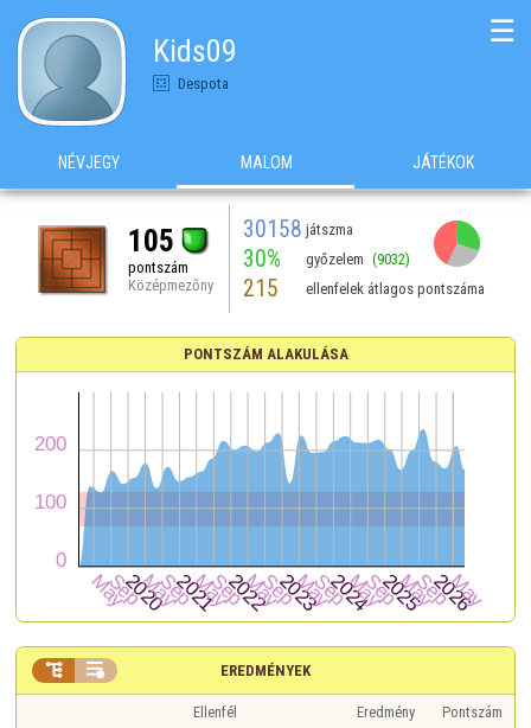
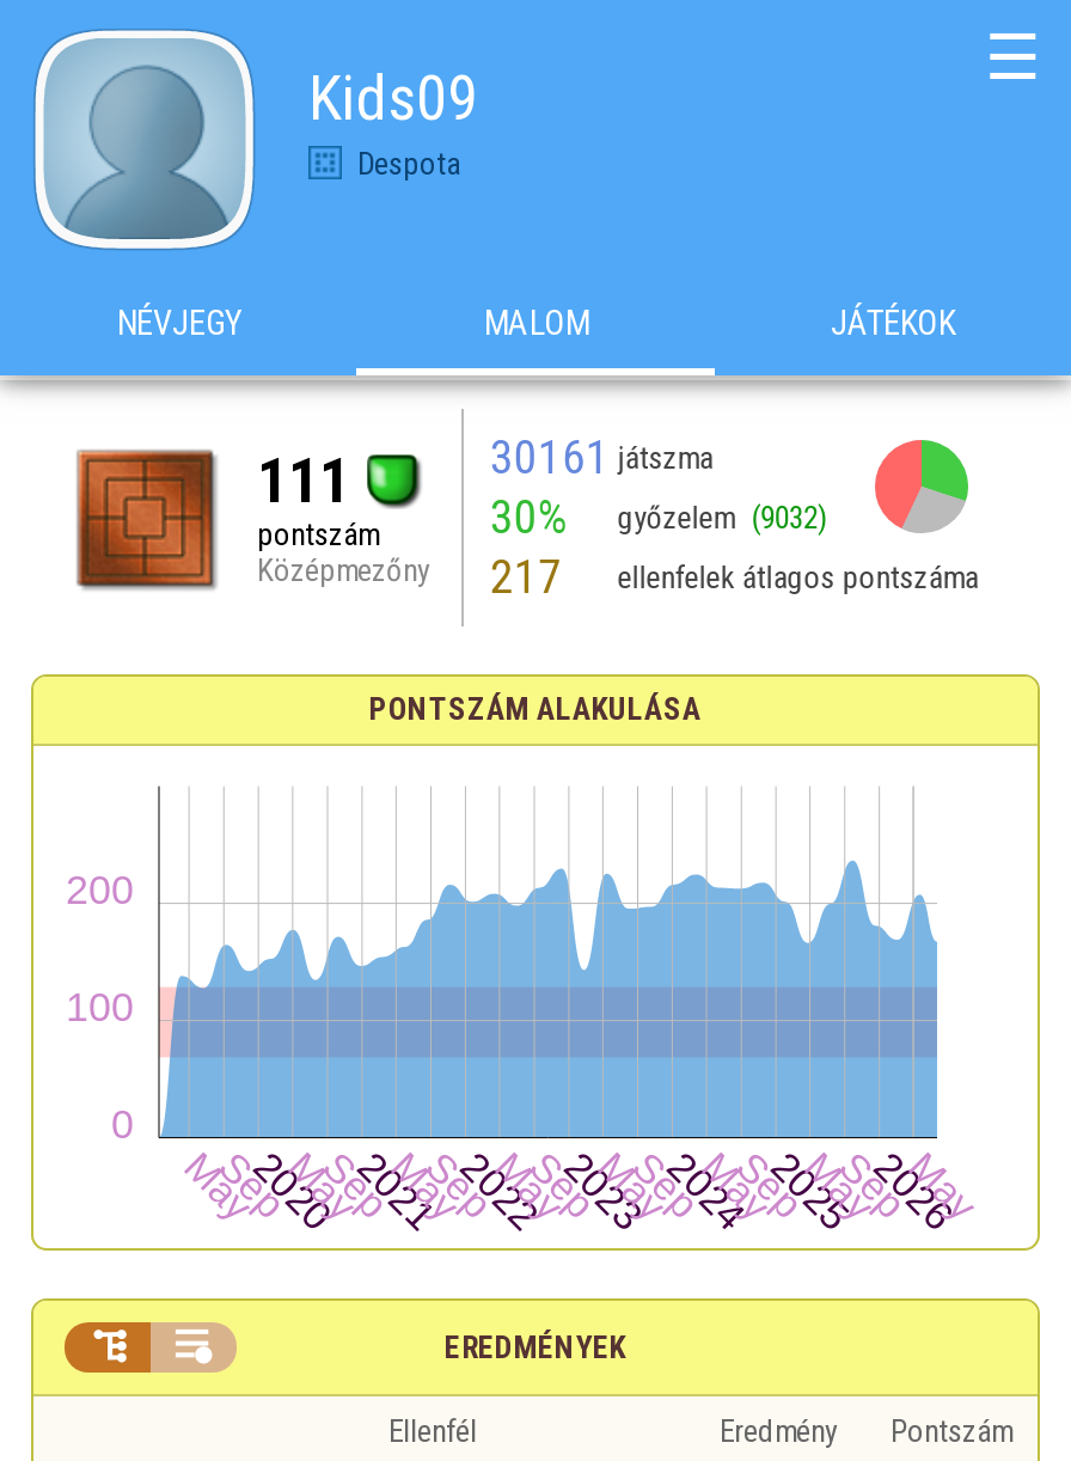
- 30158 játszma
+ 30161 játszma

- 105
+ 111

- Középmezőny 215 ellenfelek átlagos pontszáma
+ Középmezőny 217 ellenfelek átlagos pontszáma
